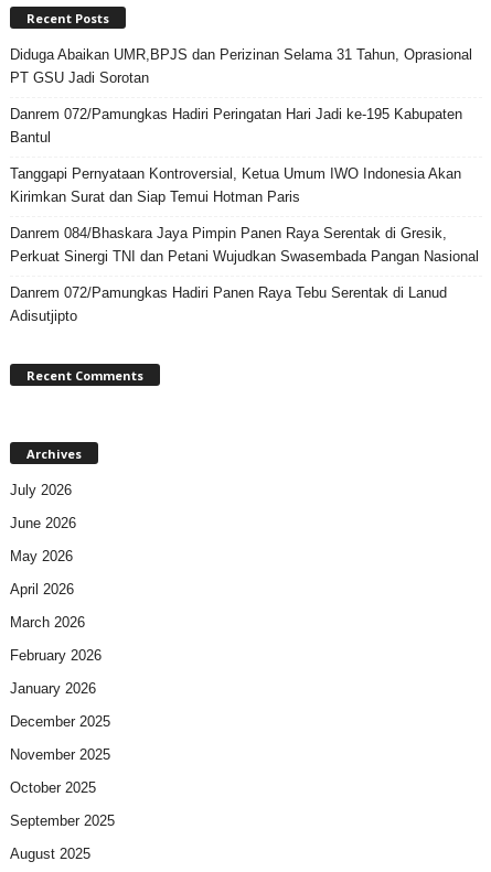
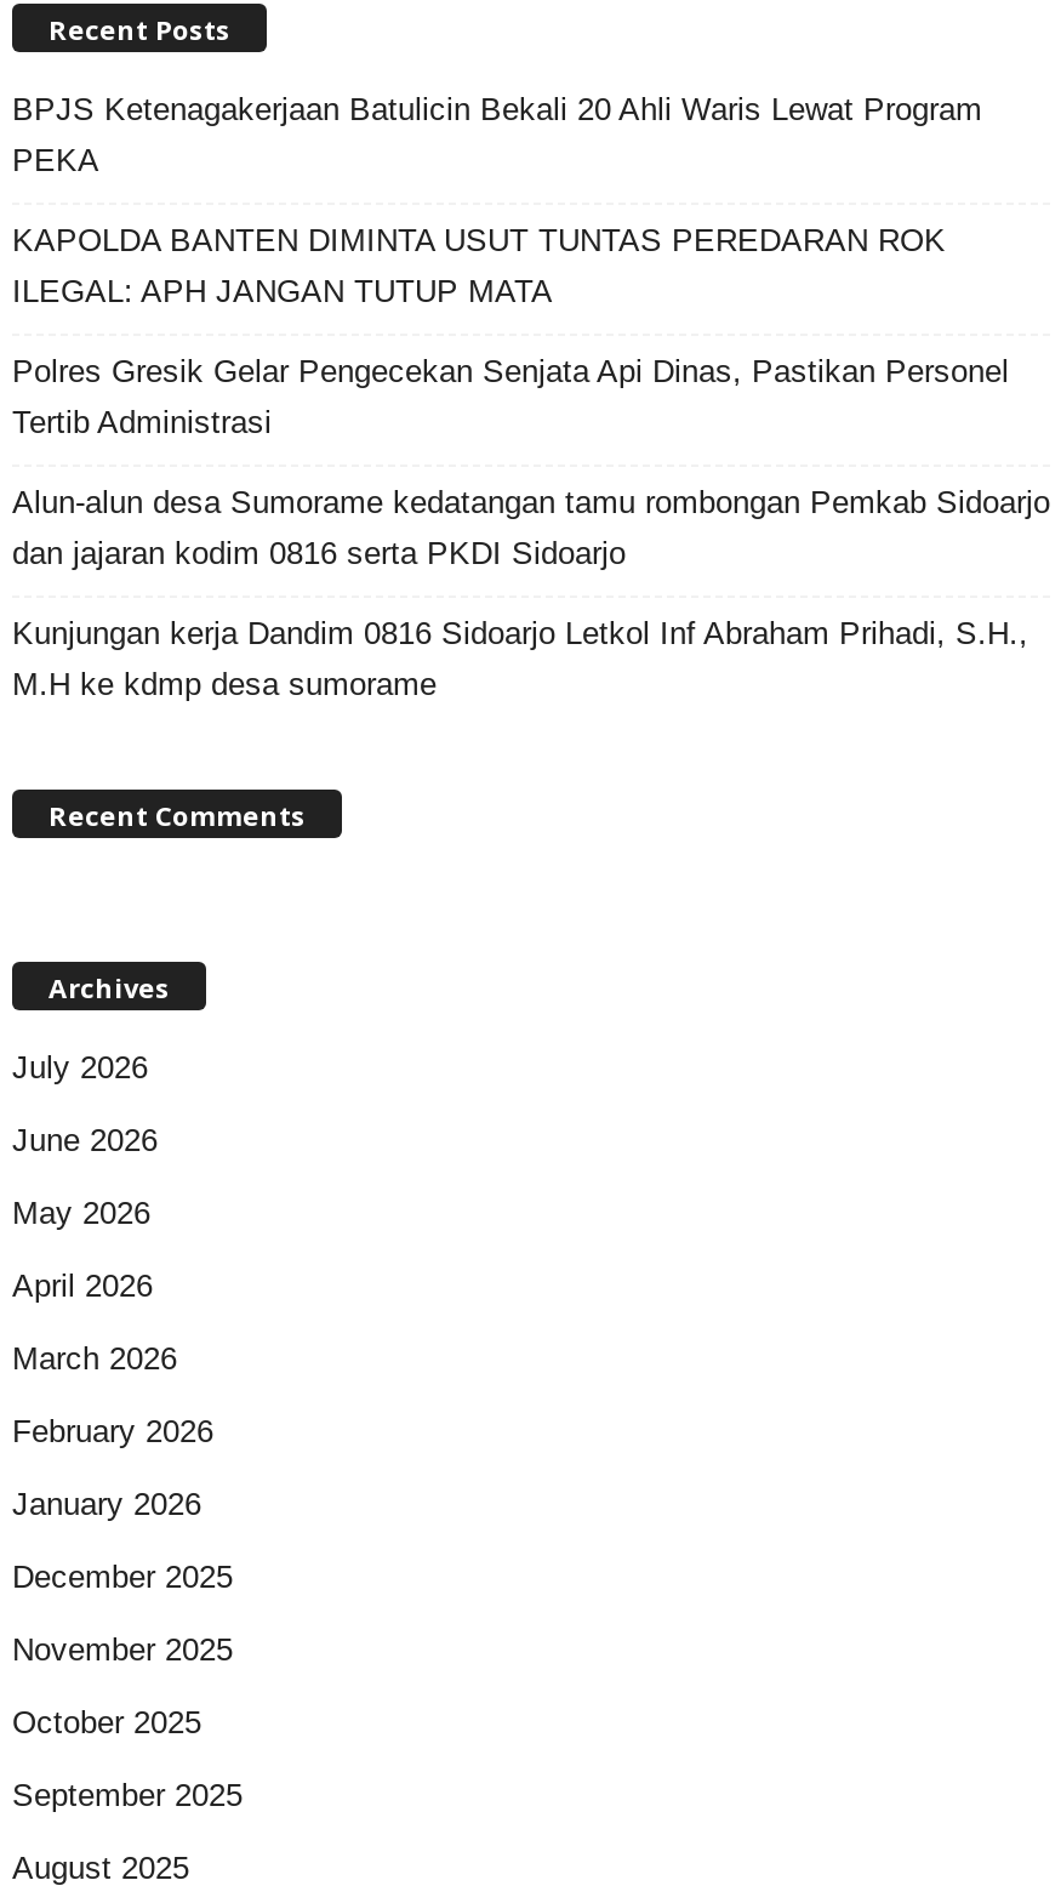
- Diduga Abaikan UMR,BPJS dan Perizinan Selama 31 Tahun, Oprasional
- PT GSU Jadi Sorotan
+ BPJS Ketenagakerjaan Batulicin Bekali 20 Ahli Waris Lewat Program
+ PEKA

- Danrem 072/Pamungkas Hadiri Peringatan Hari Jadi ke-195 Kabupaten
- Bantul
+ KAPOLDA BANTEN DIMINTA USUT TUNTAS PEREDARAN ROK
+ ILEGAL: APH JANGAN TUTUP MATA

- Tanggapi Pernyataan Kontroversial, Ketua Umum IWO Indonesia Akan
- Kirimkan Surat dan Siap Temui Hotman Paris
+ Polres Gresik Gelar Pengecekan Senjata Api Dinas, Pastikan Personel
+ Tertib Administrasi

- Danrem 084/Bhaskara Jaya Pimpin Panen Raya Serentak di Gresik,
- Perkuat Sinergi TNI dan Petani Wujudkan Swasembada Pangan Nasional
+ Alun-alun desa Sumorame kedatangan tamu rombongan Pemkab Sidoarjo
+ dan jajaran kodim 0816 serta PKDI Sidoarjo

- Danrem 072/Pamungkas Hadiri Panen Raya Tebu Serentak di Lanud
- Adisutjipto
+ Kunjungan kerja Dandim 0816 Sidoarjo Letkol Inf Abraham Prihadi, S.H.,
+ M.H ke kdmp desa sumorame
